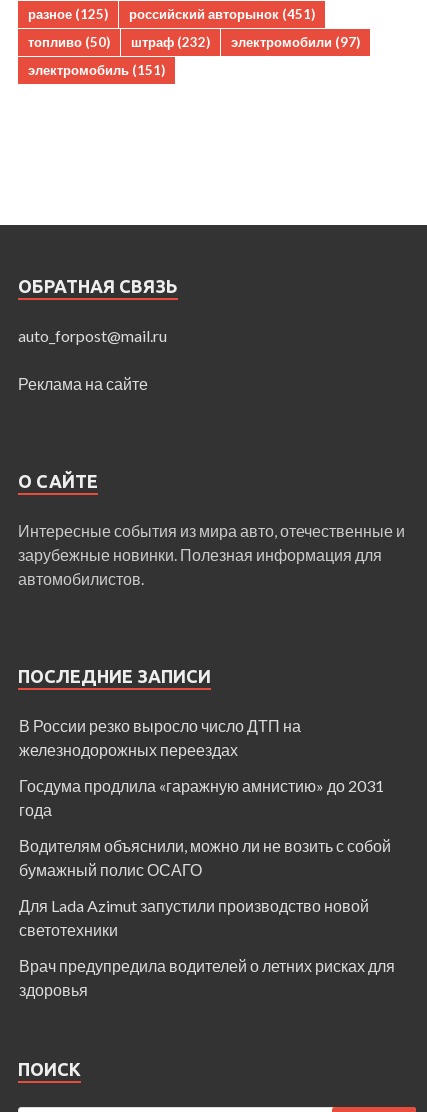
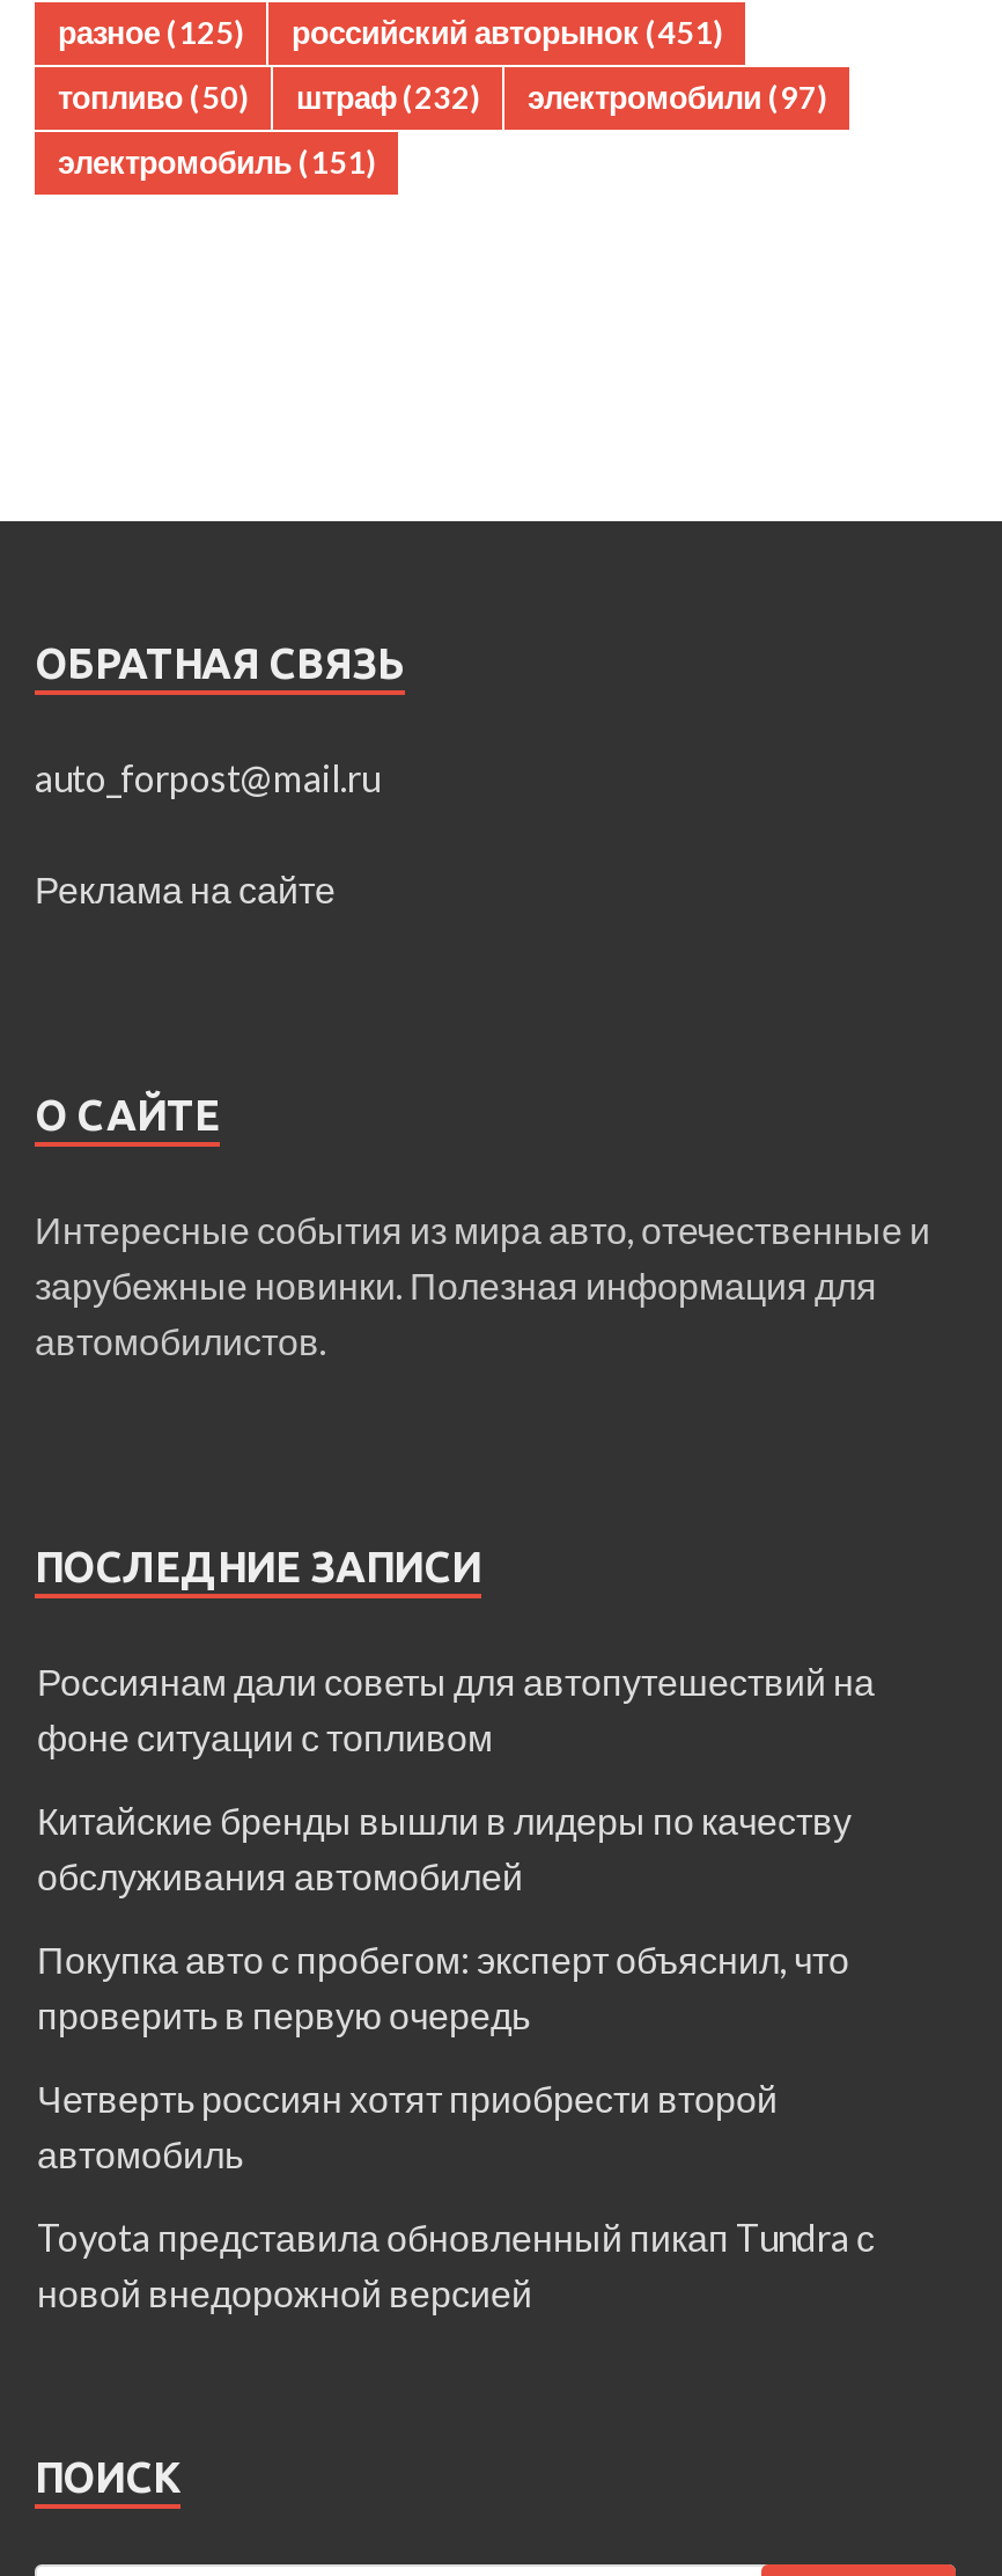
- В России резко выросло число ДТП на
- железнодорожных переездах
+ Россиянам дали советы для автопутешествий на
+ фоне ситуации с топливом

- Госдума продлила «гаражную амнистию» до 2031
- года
+ Китайские бренды вышли в лидеры по качеству
+ обслуживания автомобилей

- Водителям объяснили, можно ли не возить с собой
- бумажный полис ОСАГО
+ Покупка авто с пробегом: эксперт объяснил, что
+ проверить в первую очередь

- Для Lada Azimut запустили производство новой
- светотехники
+ Четверть россиян хотят приобрести второй
+ автомобиль

- Врач предупредила водителей о летних рисках для
- здоровья
+ Toyota представила обновленный пикап Tundra с
+ новой внедорожной версией
